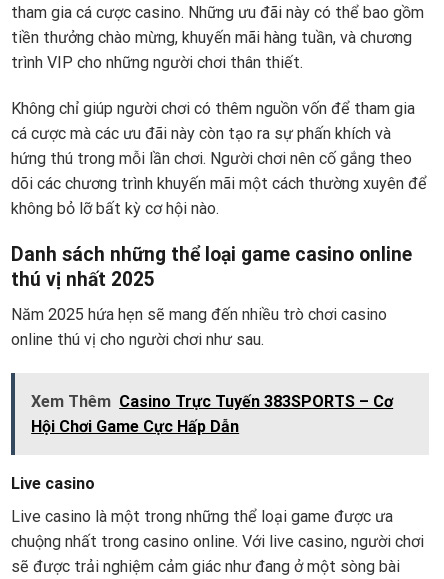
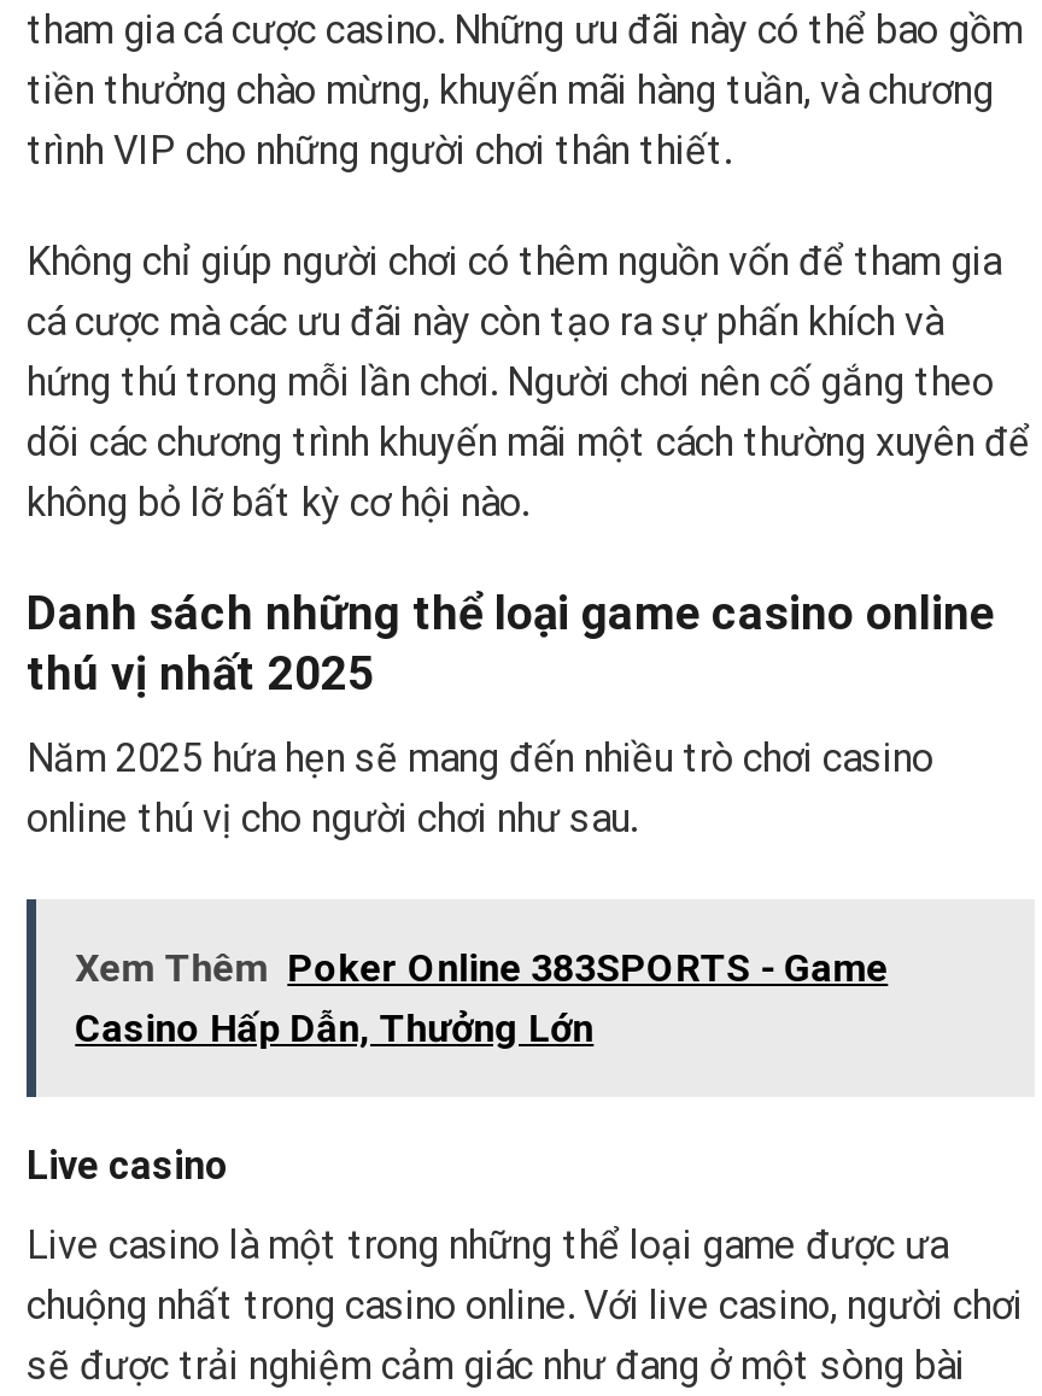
- Xem Thêm Casino Trực Tuyến 383SPORTS – Cơ
- Hội Chơi Game Cực Hấp Dẫn
+ Xem Thêm Poker Online 383SPORTS - Game
+ Casino Hấp Dẫn, Thưởng Lớn
